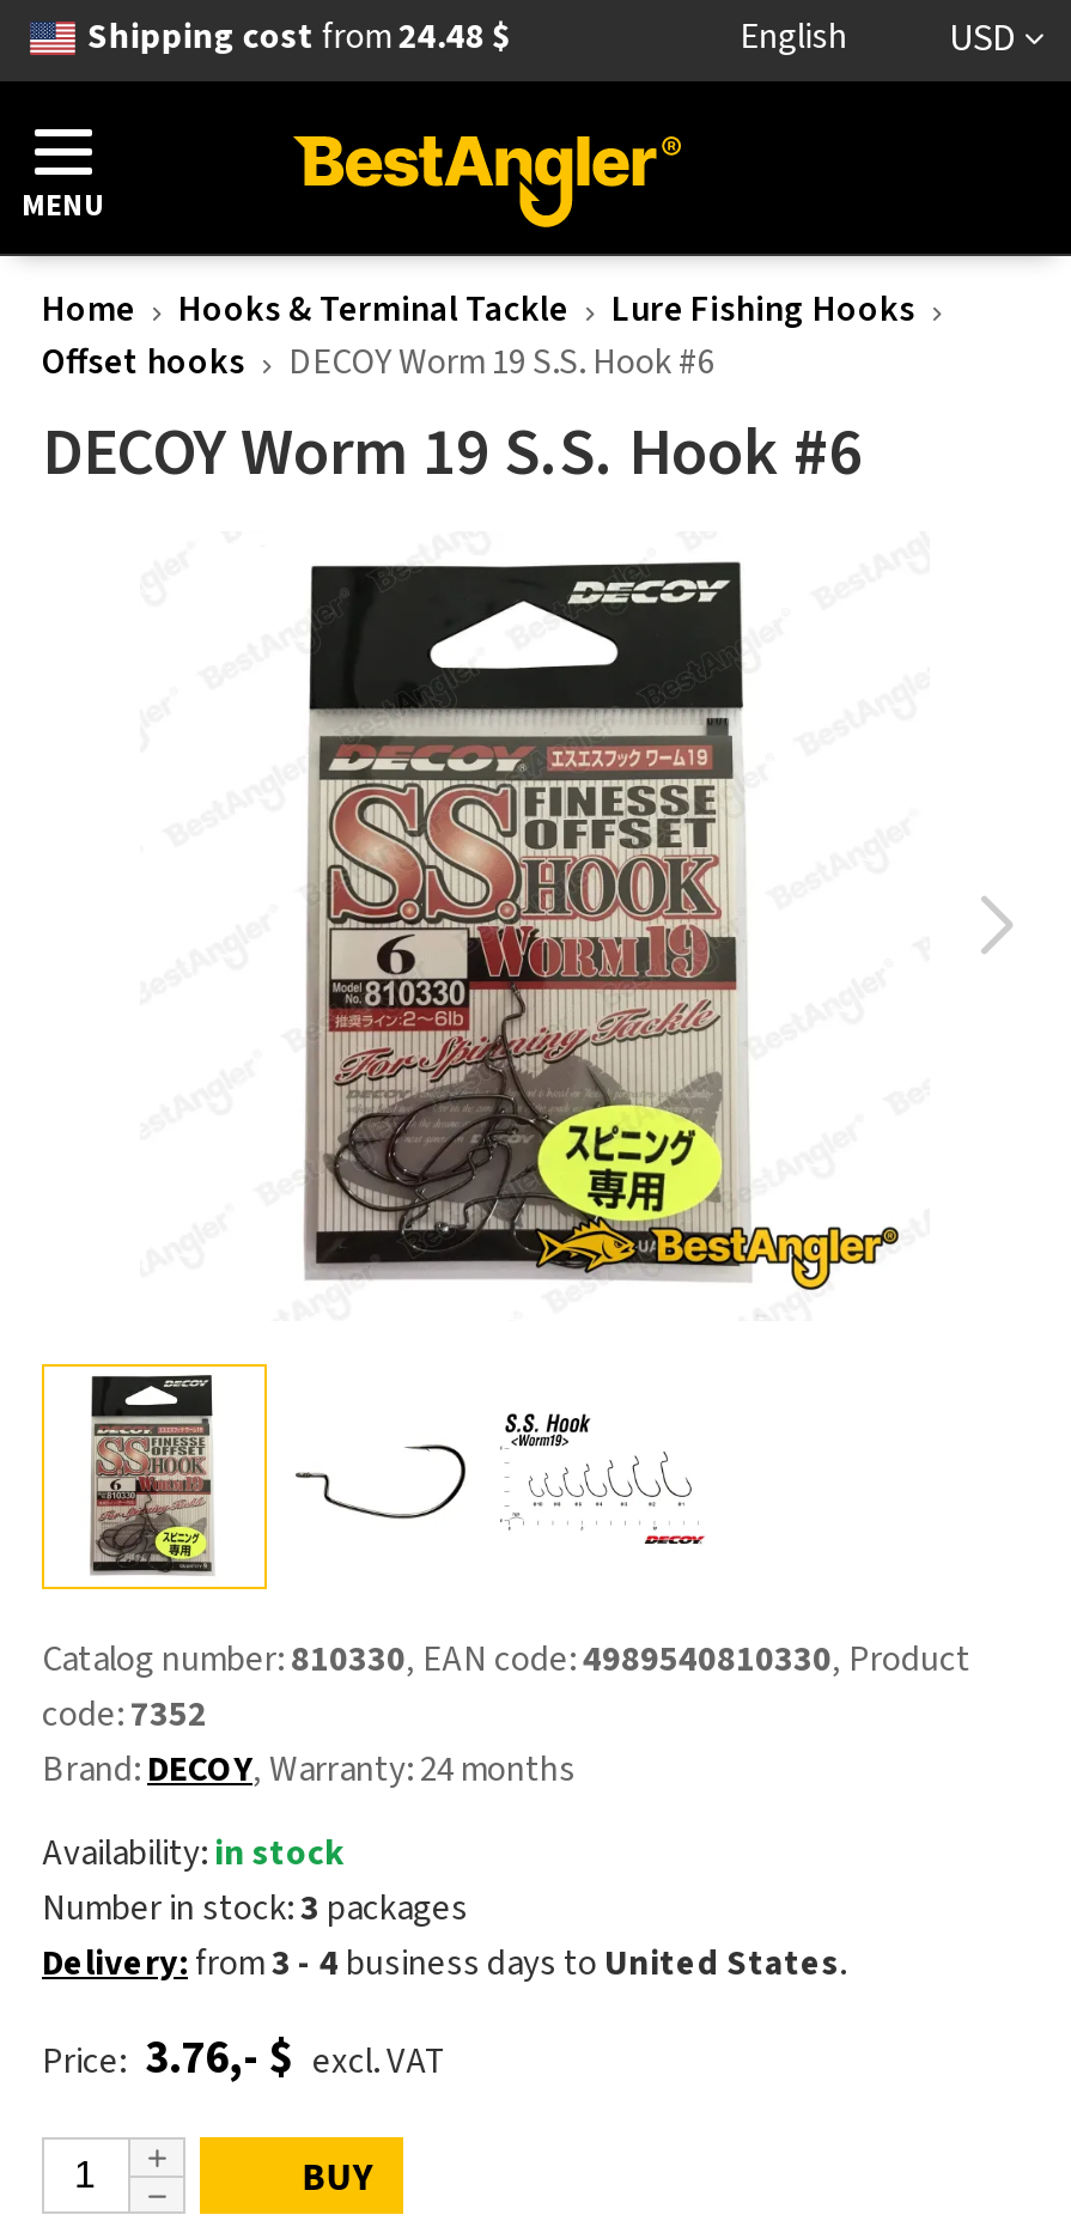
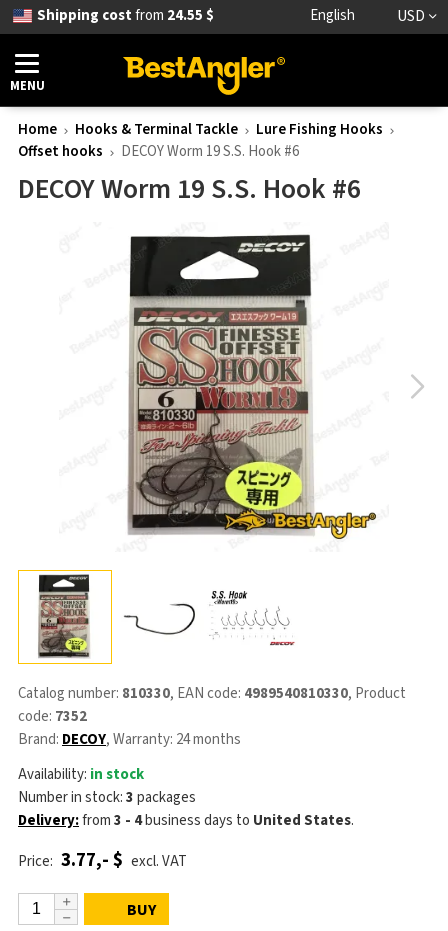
- Shipping cost from 24.48 $
+ Shipping cost from 24.55 $

- Price: 3.76,- $ excl. VAT
+ Price: 3.77,- $ excl. VAT
